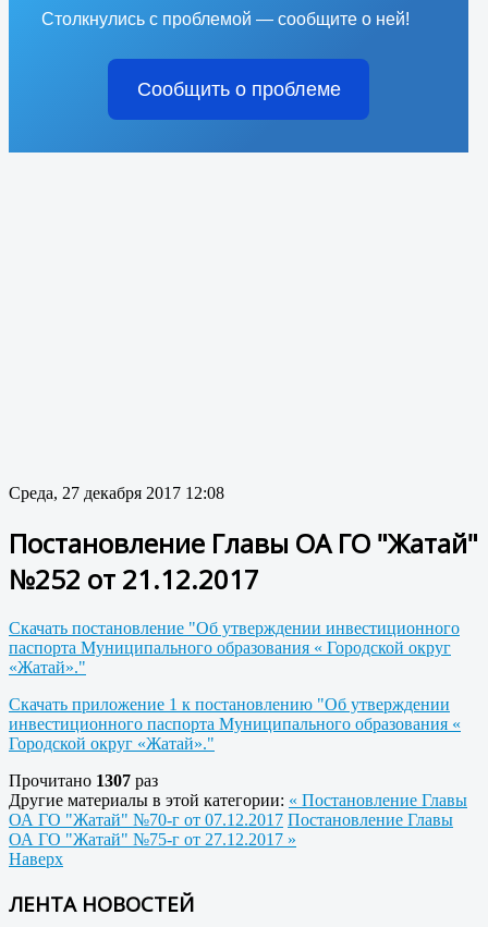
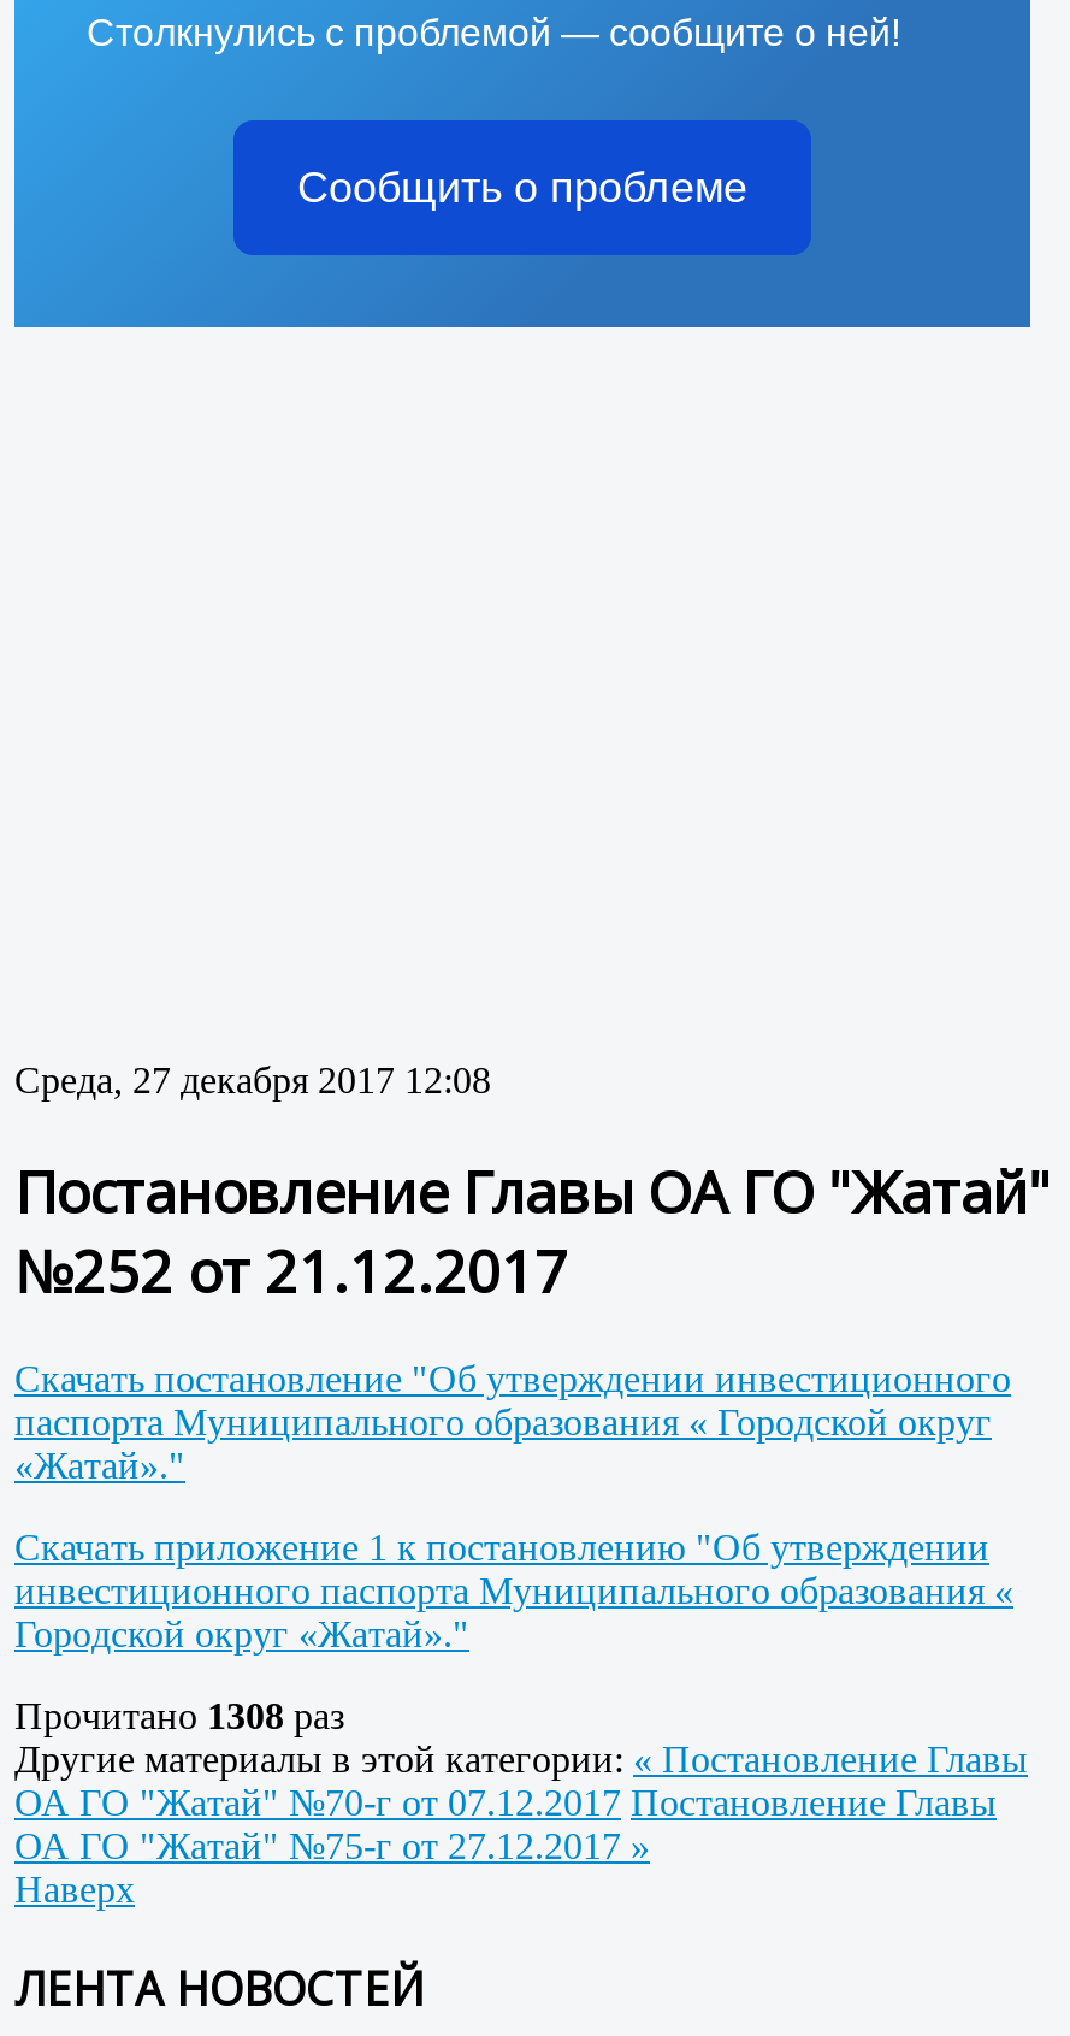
- Прочитано 1307 раз
+ Прочитано 1308 раз
